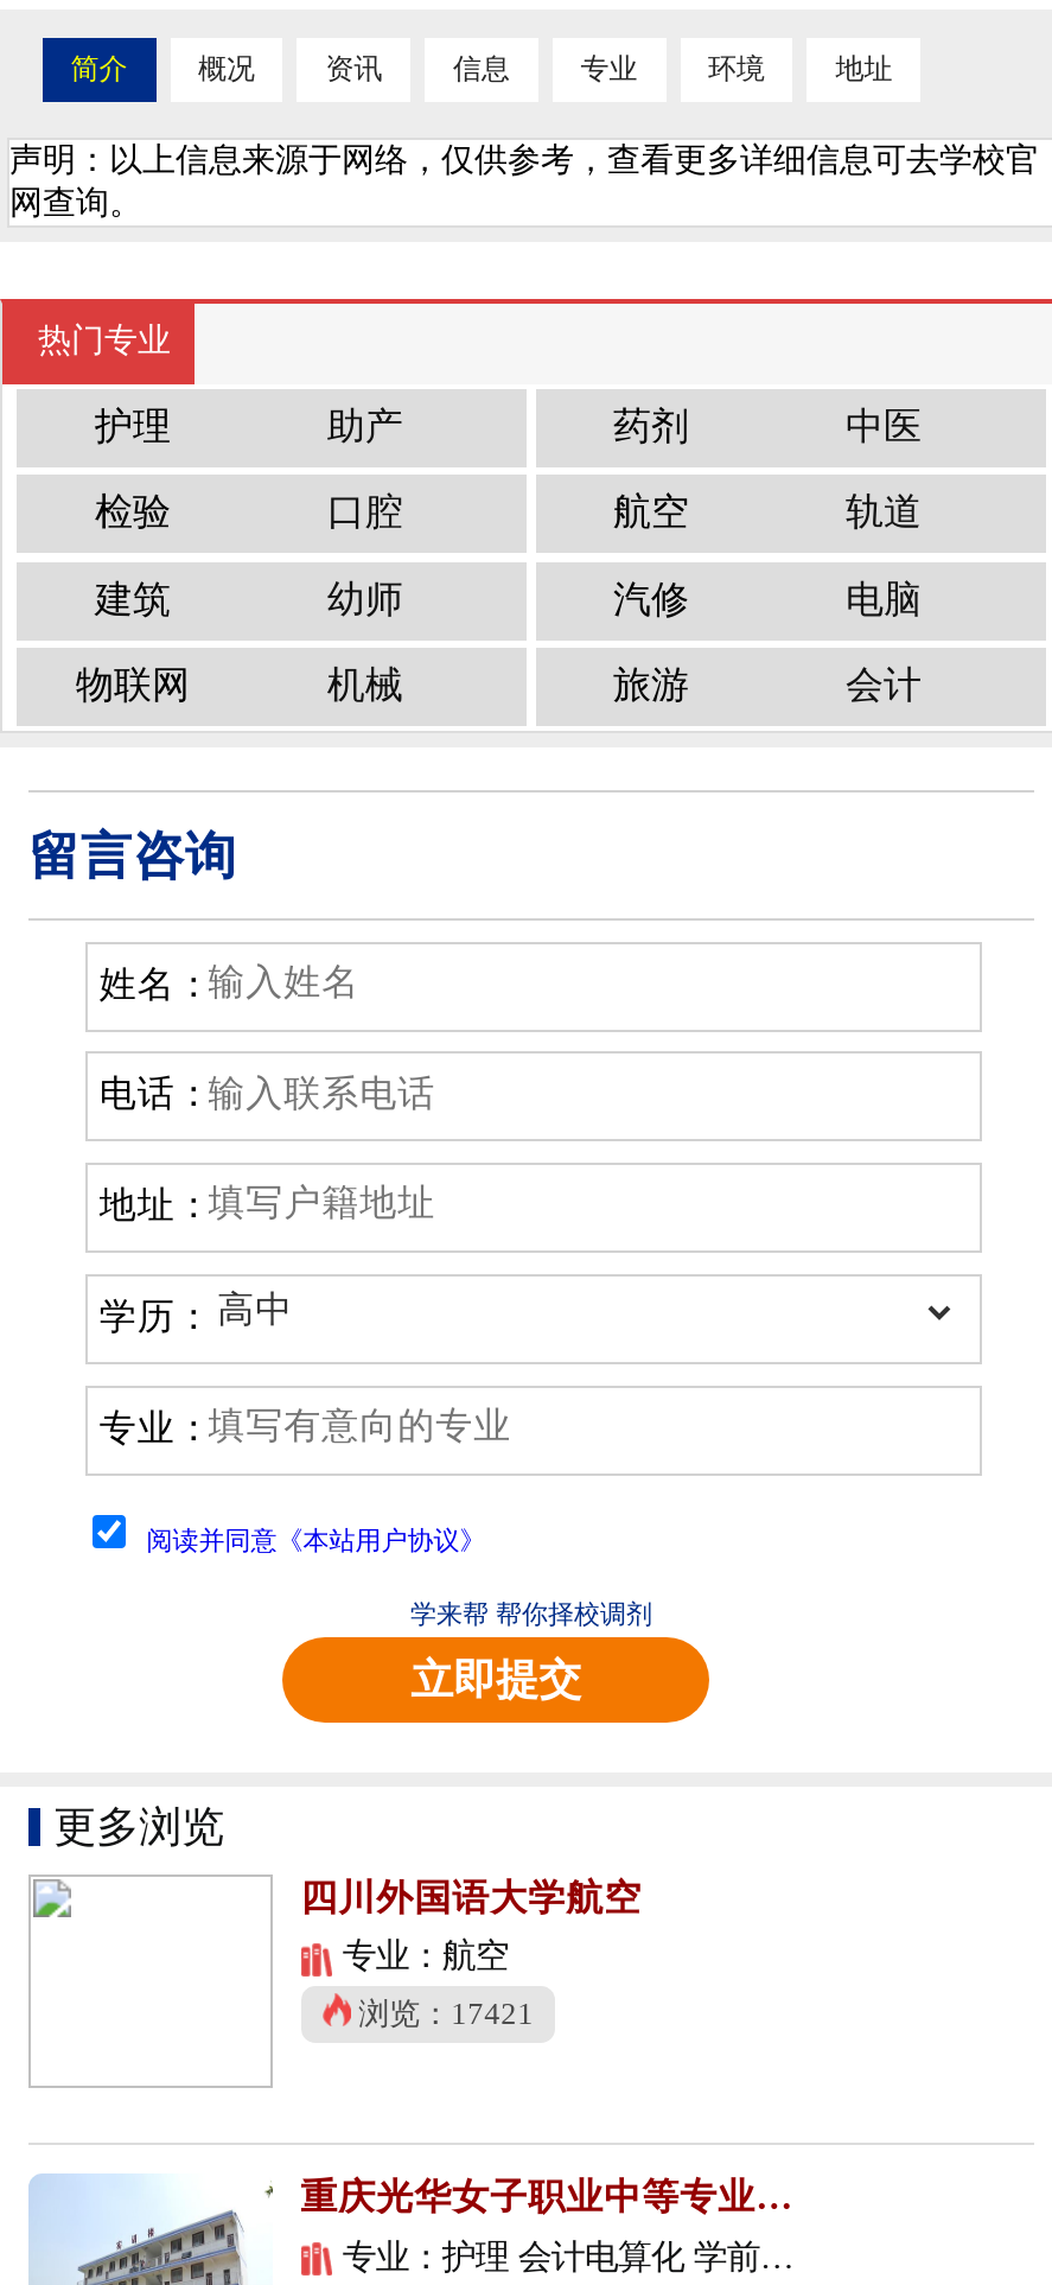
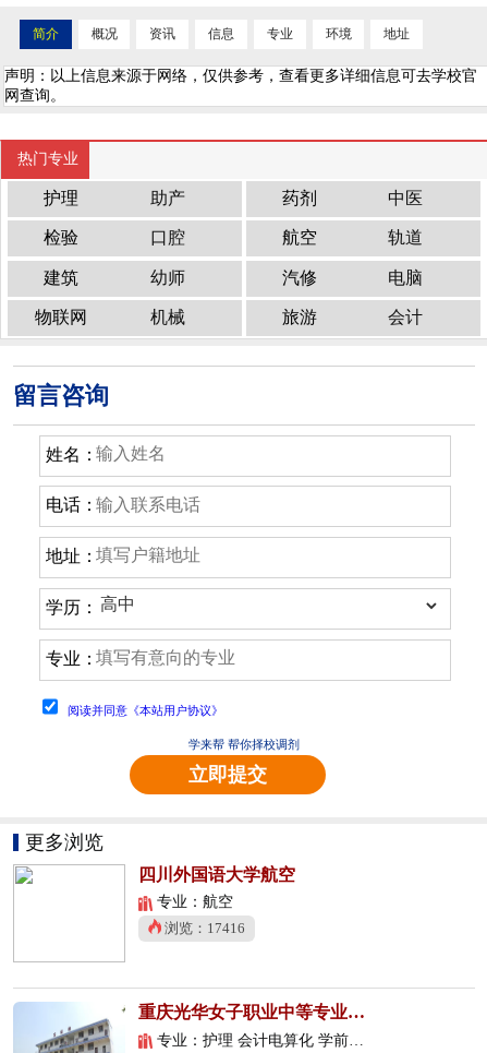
- 浏览：17421
+ 浏览：17416
